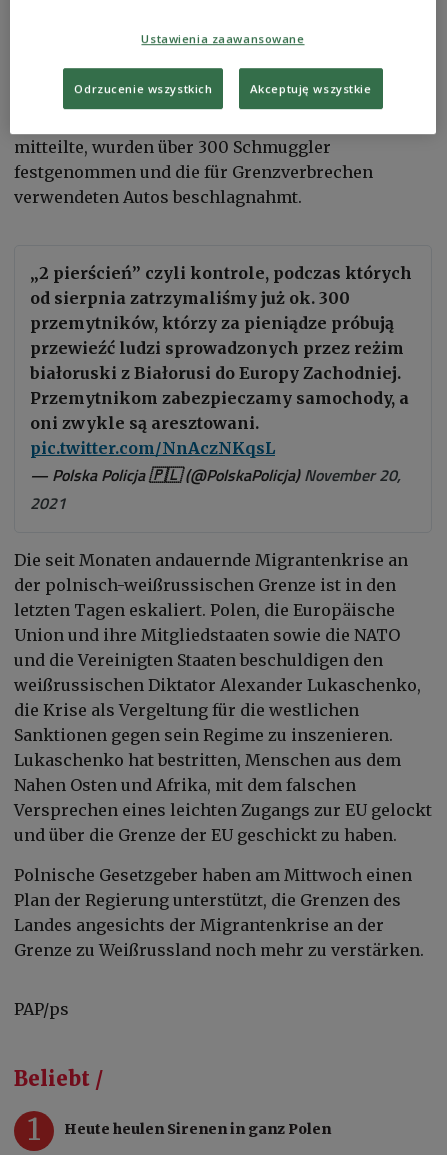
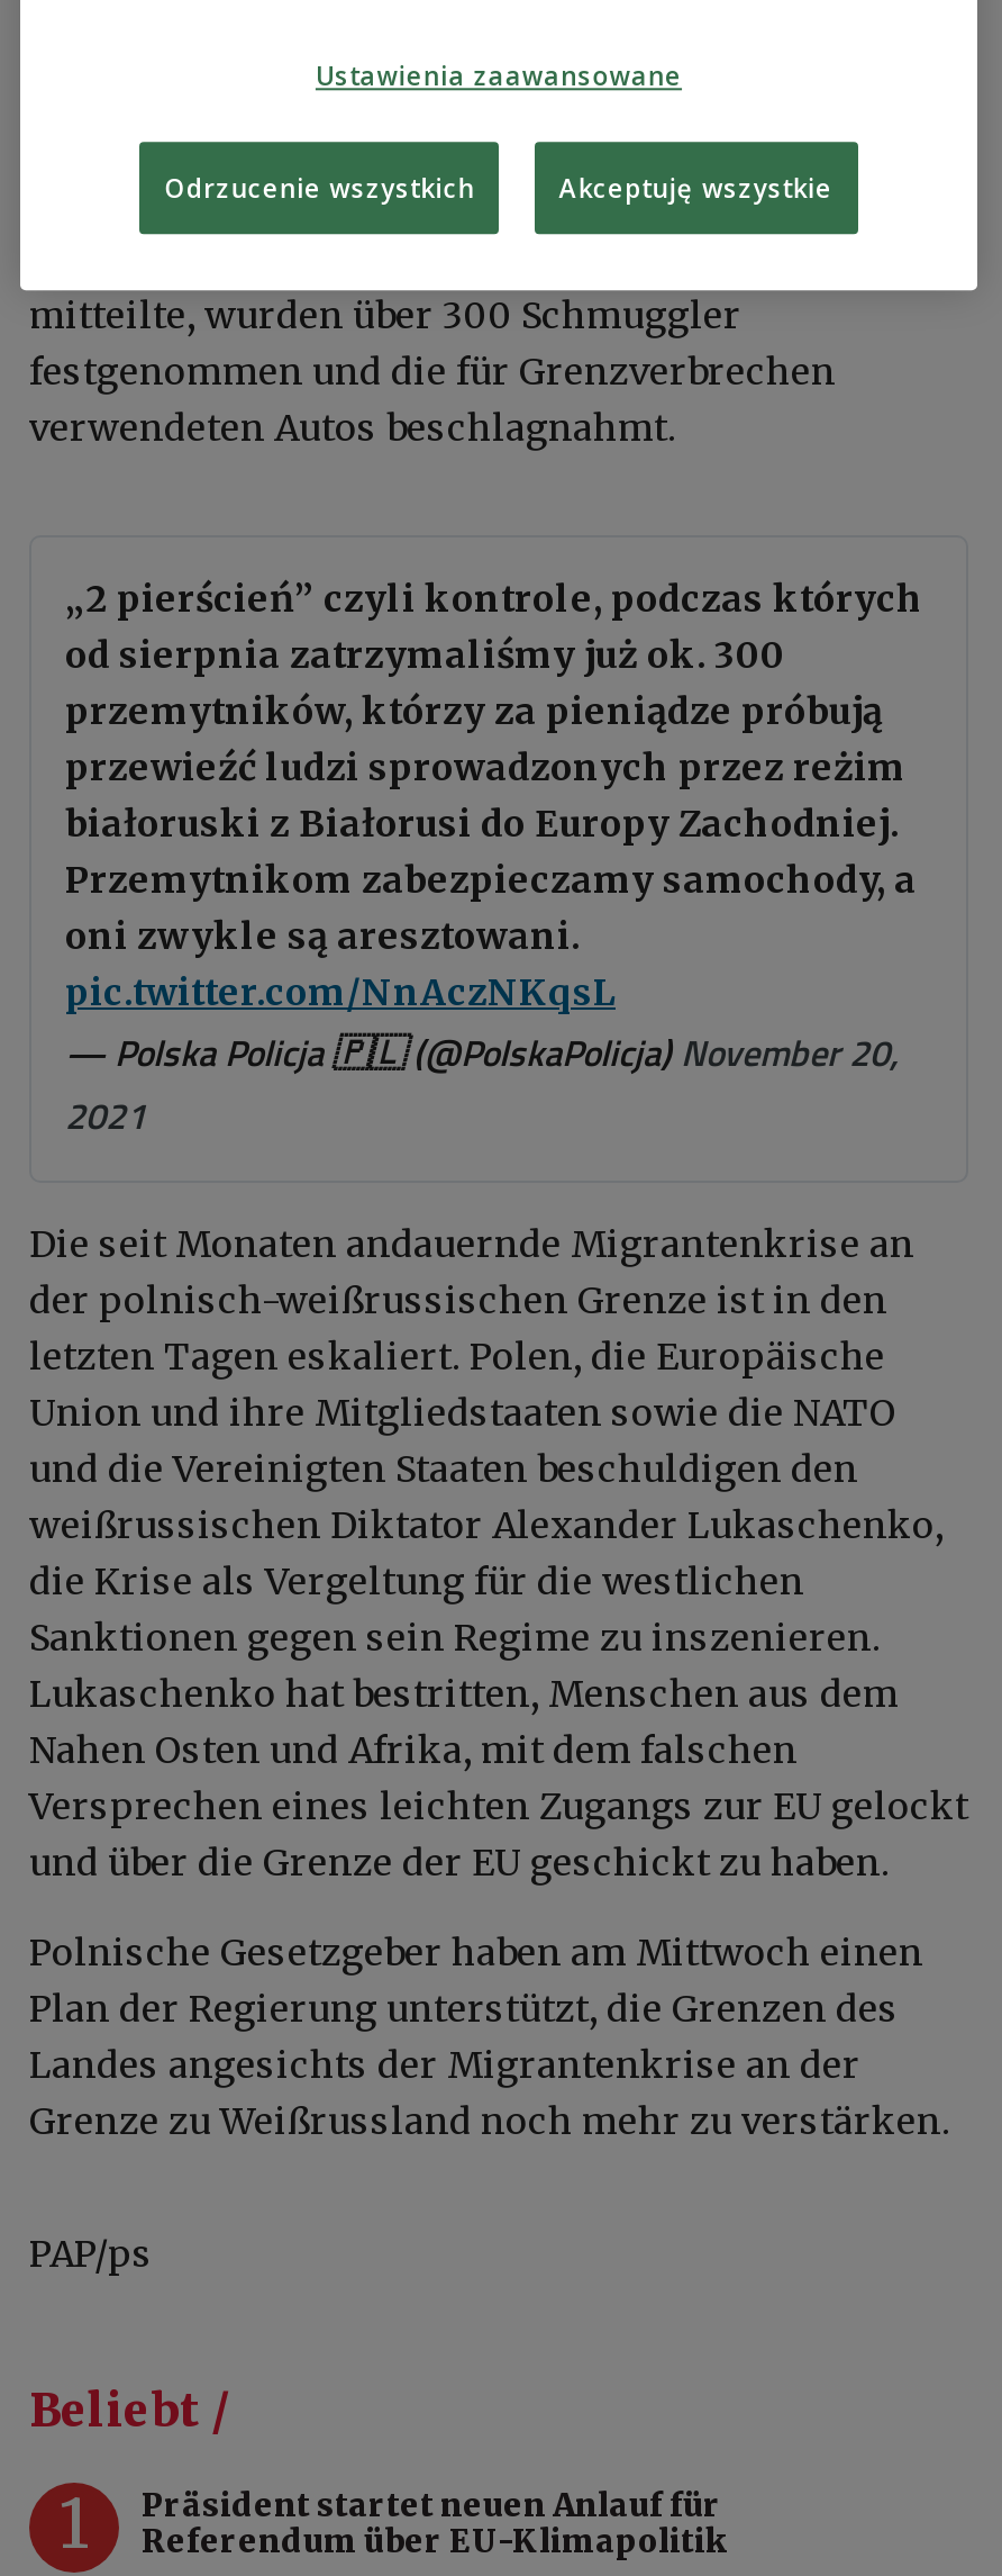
- Heute heulen Sirenen in ganz Polen
+ Präsident startet neuen Anlauf für
+ Referendum über EU-Klimapolitik
